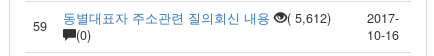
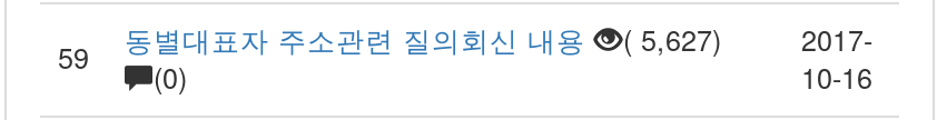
- 59 동별대표자 주소관련 질의회신 내용 (0) ( 5,612) 2017-
+ 59 동별대표자 주소관련 질의회신 내용 (0) ( 5,627) 2017-
